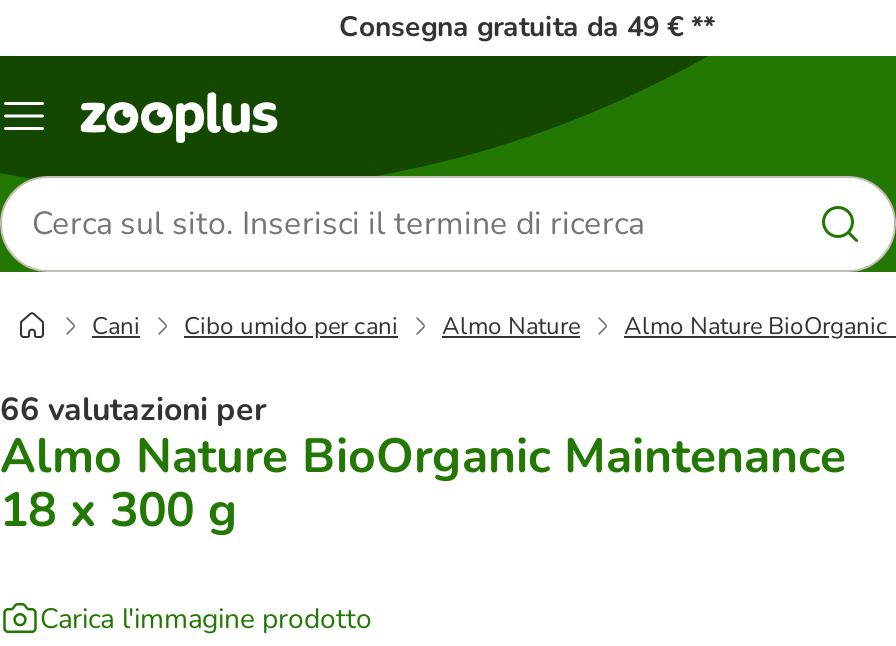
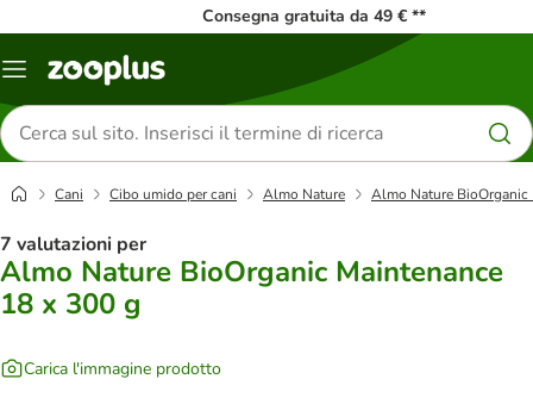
- 66 valutazioni per
+ 7 valutazioni per
